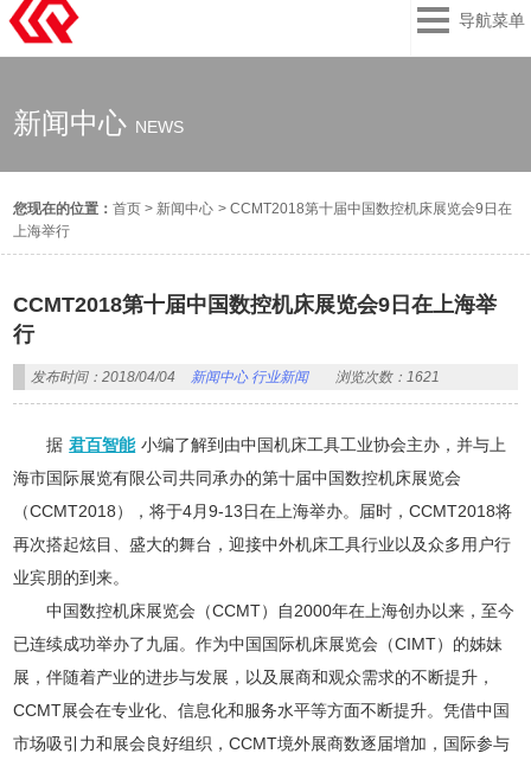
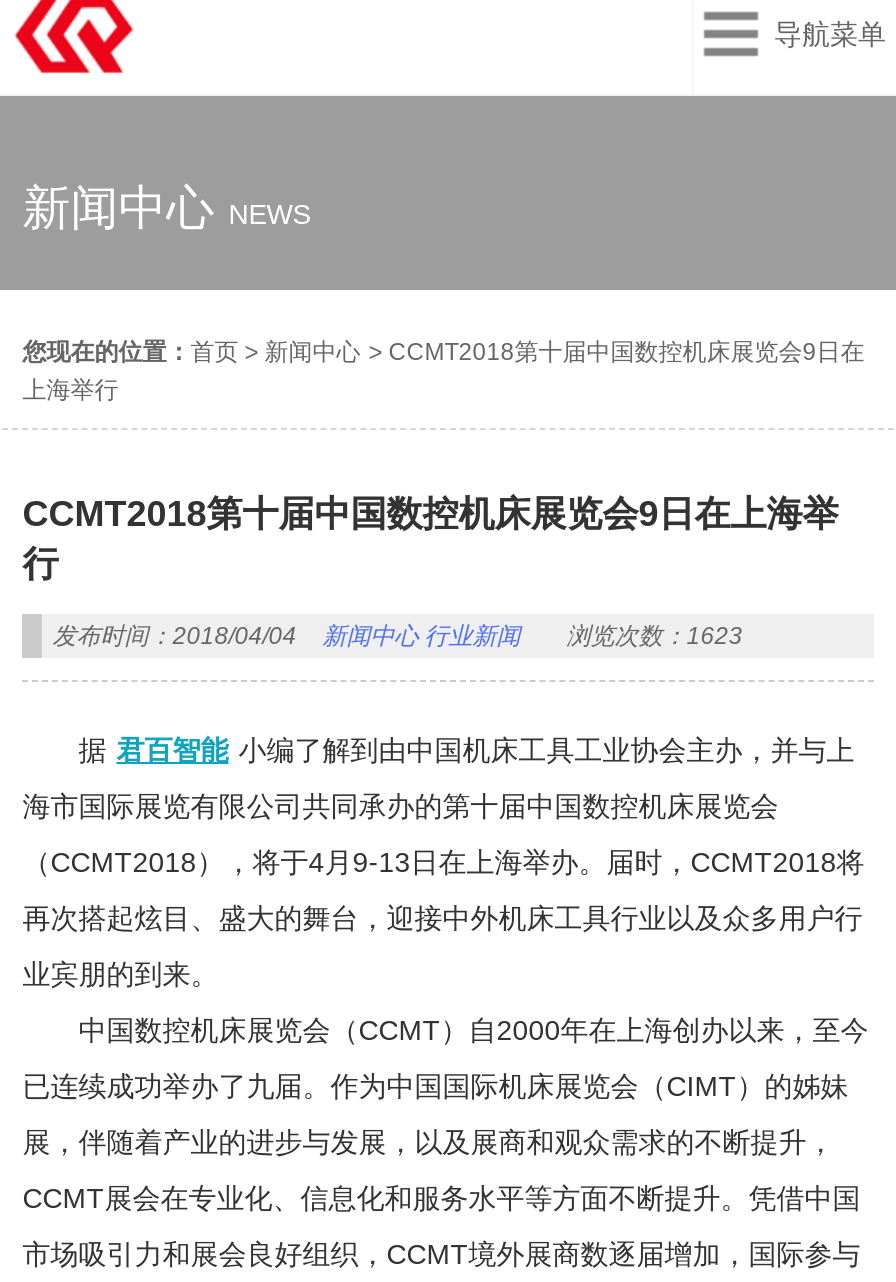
- 发布时间：2018/04/04 新闻中心 行业新闻 浏览次数：1621
+ 发布时间：2018/04/04 新闻中心 行业新闻 浏览次数：1623
